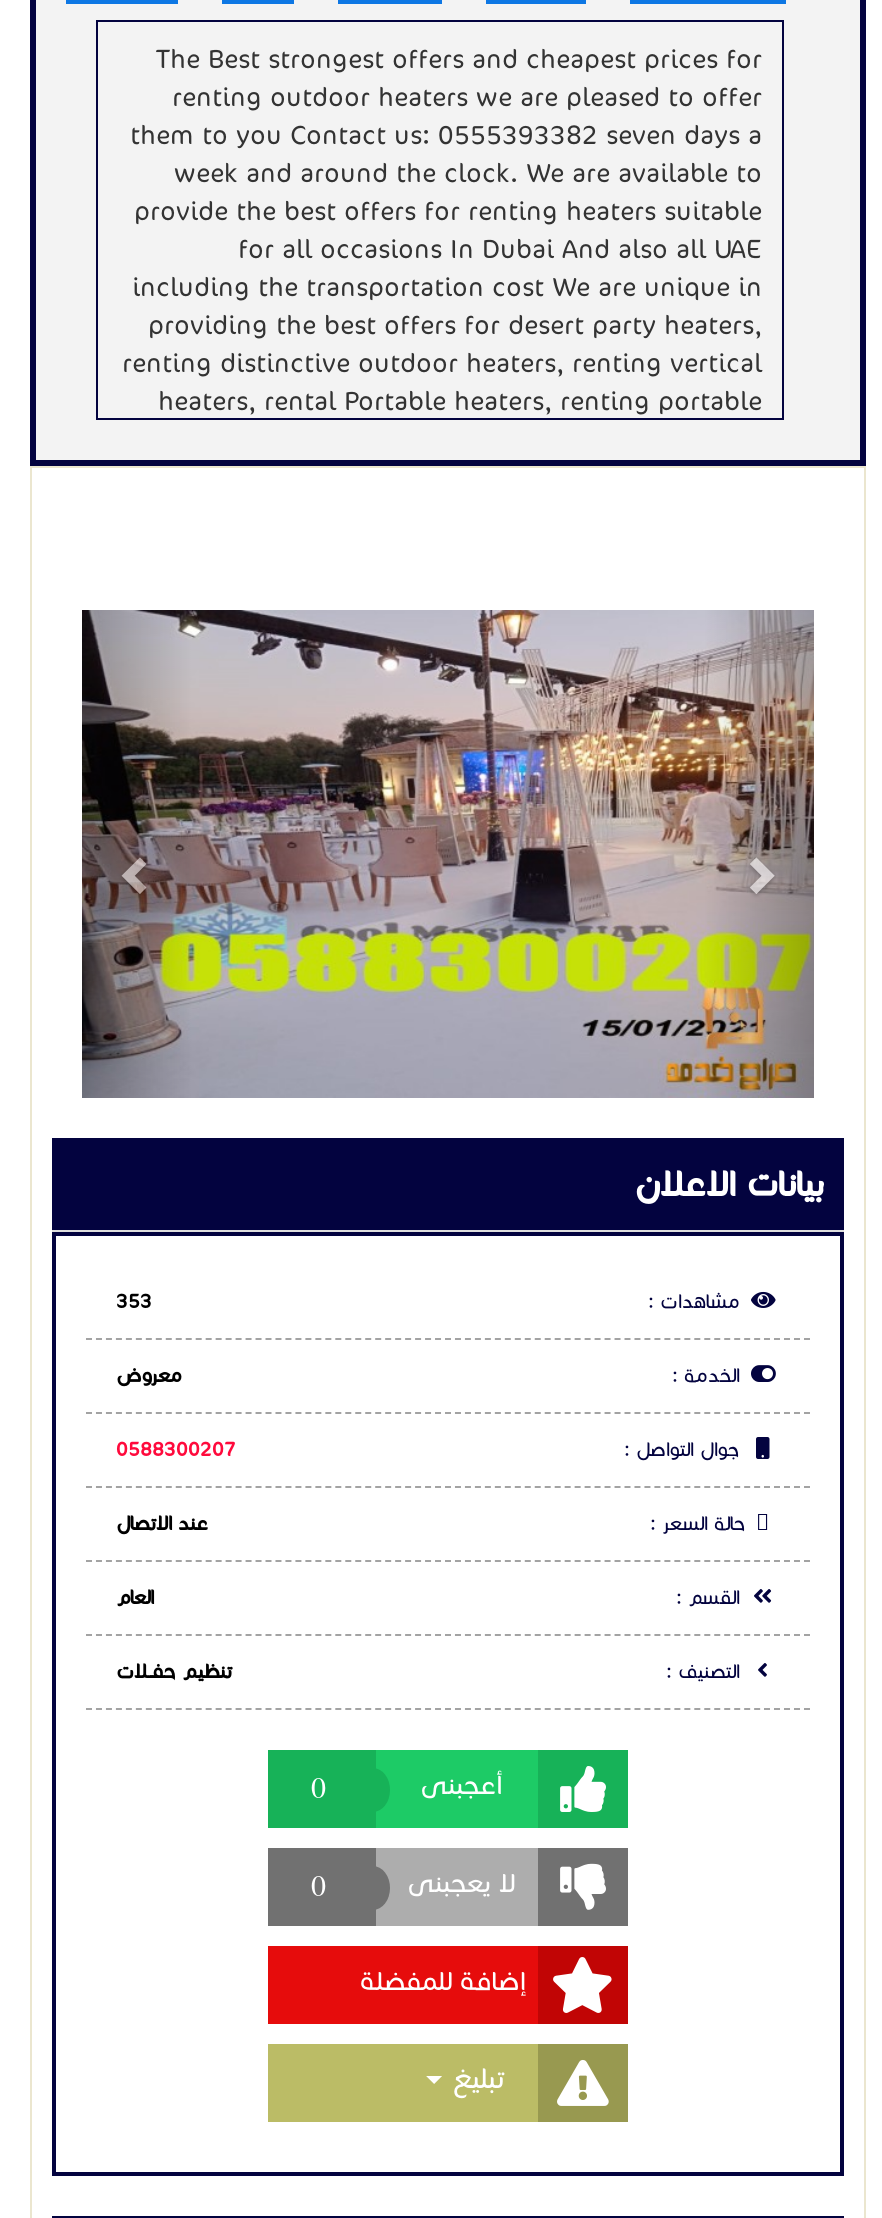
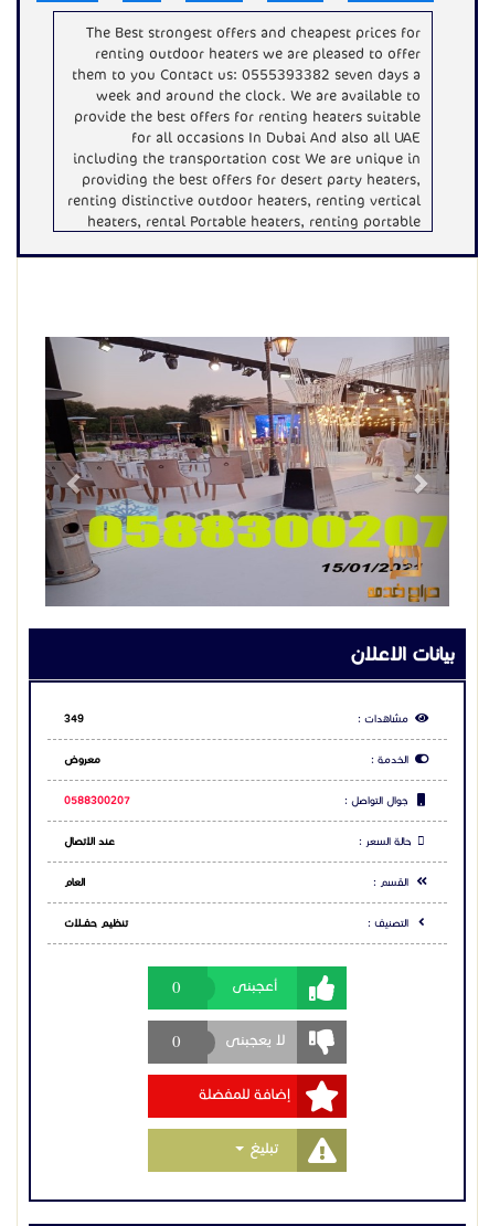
- 353
+ 349
